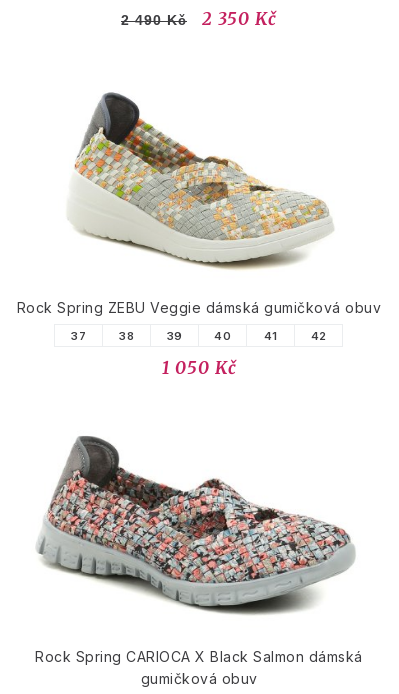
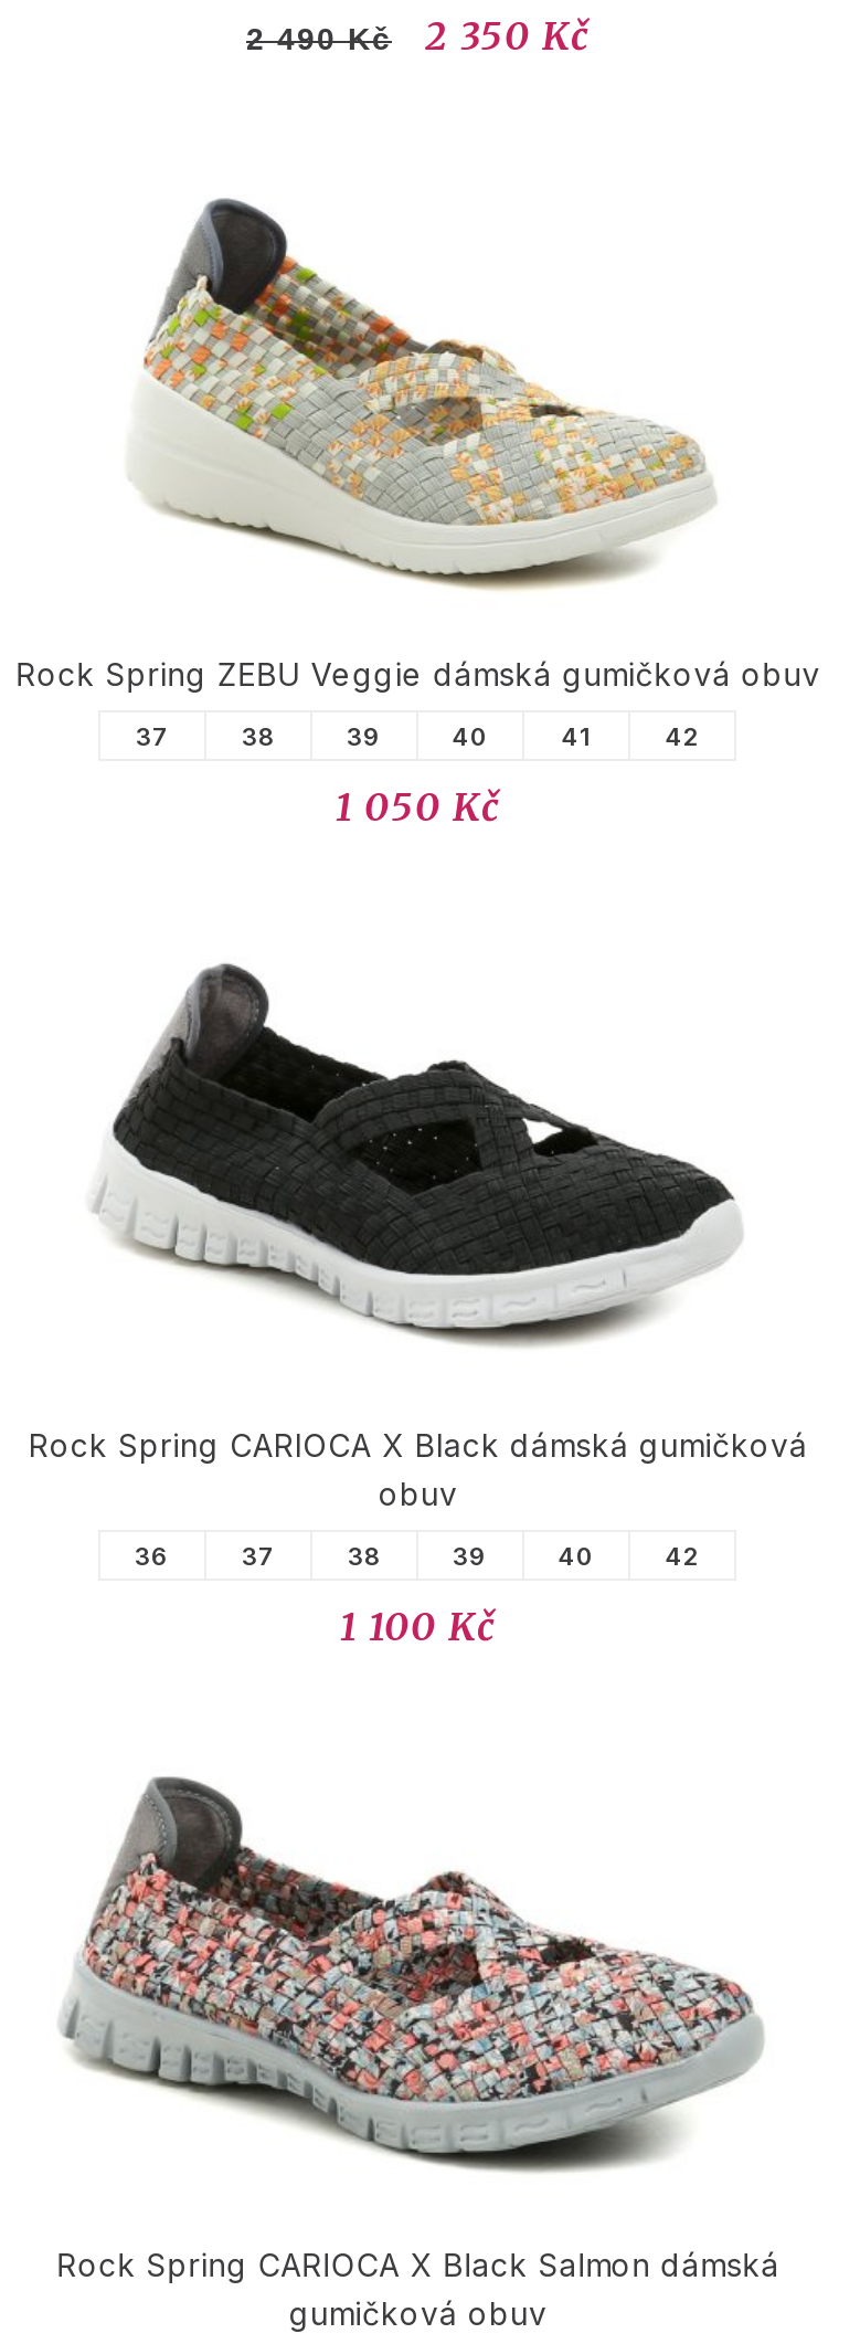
+ [image]
+ Rock Spring CARIOCA X Black dámská gumičková
+ obuv
+ 36
+ 37
+ 38
+ 39
+ 40
+ 42
+ 1 100 Kč
